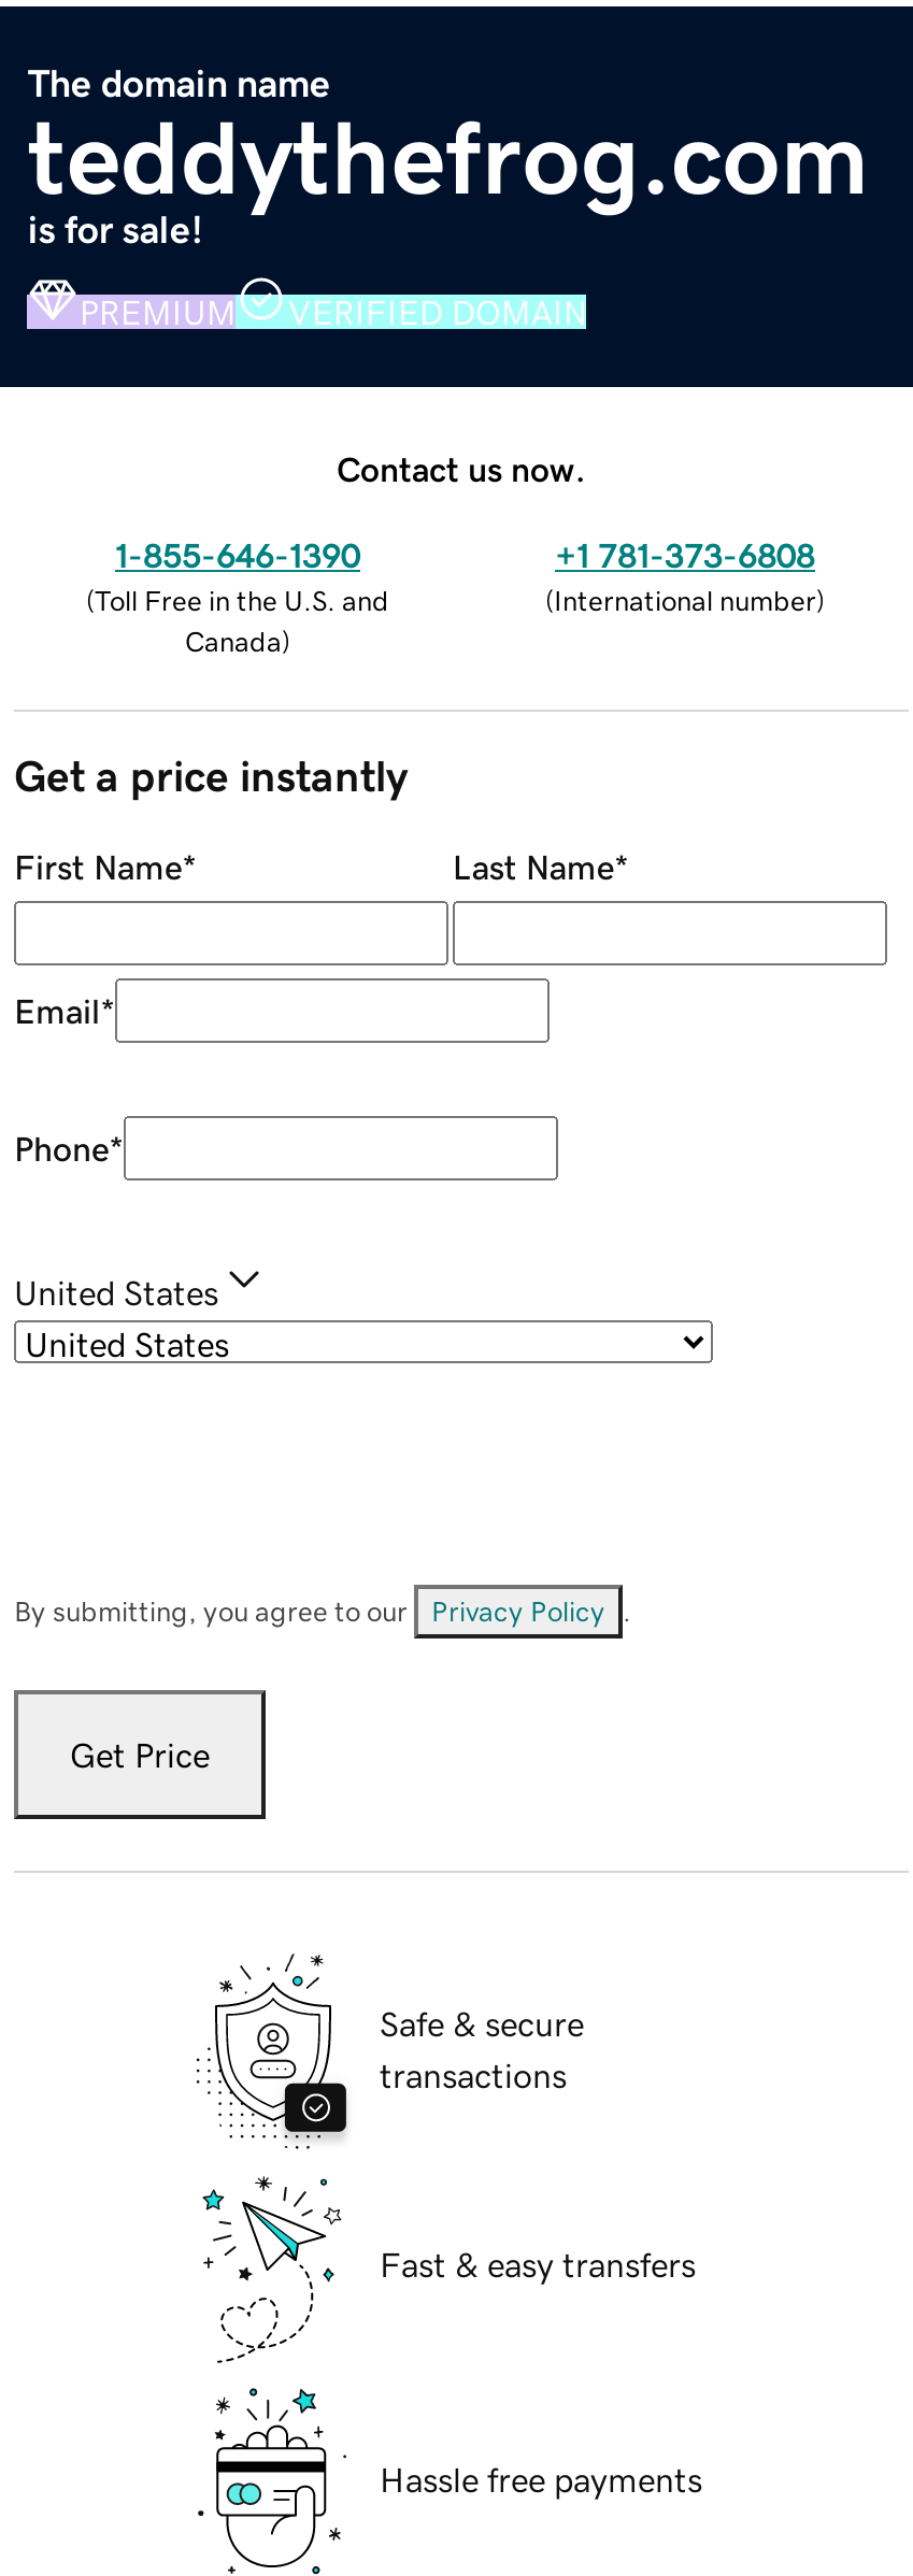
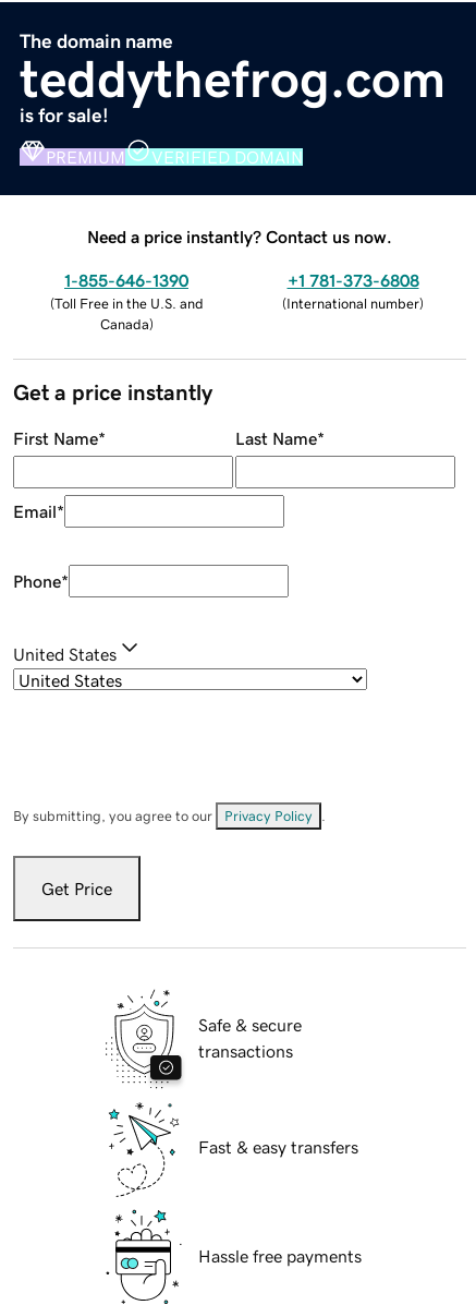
- Contact us now.
+ Need a price instantly? Contact us now.
